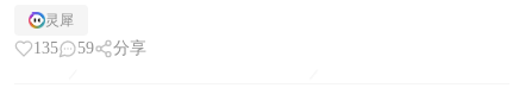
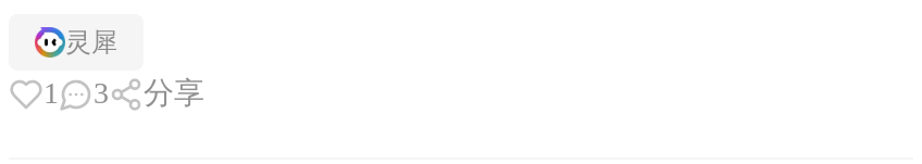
- 135
+ 1

- 59
+ 3
